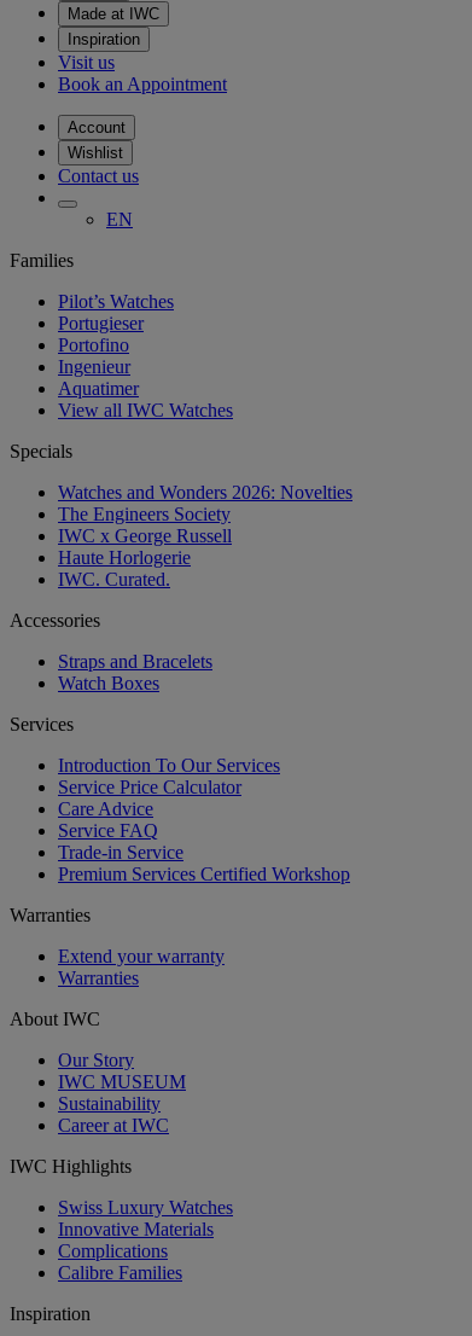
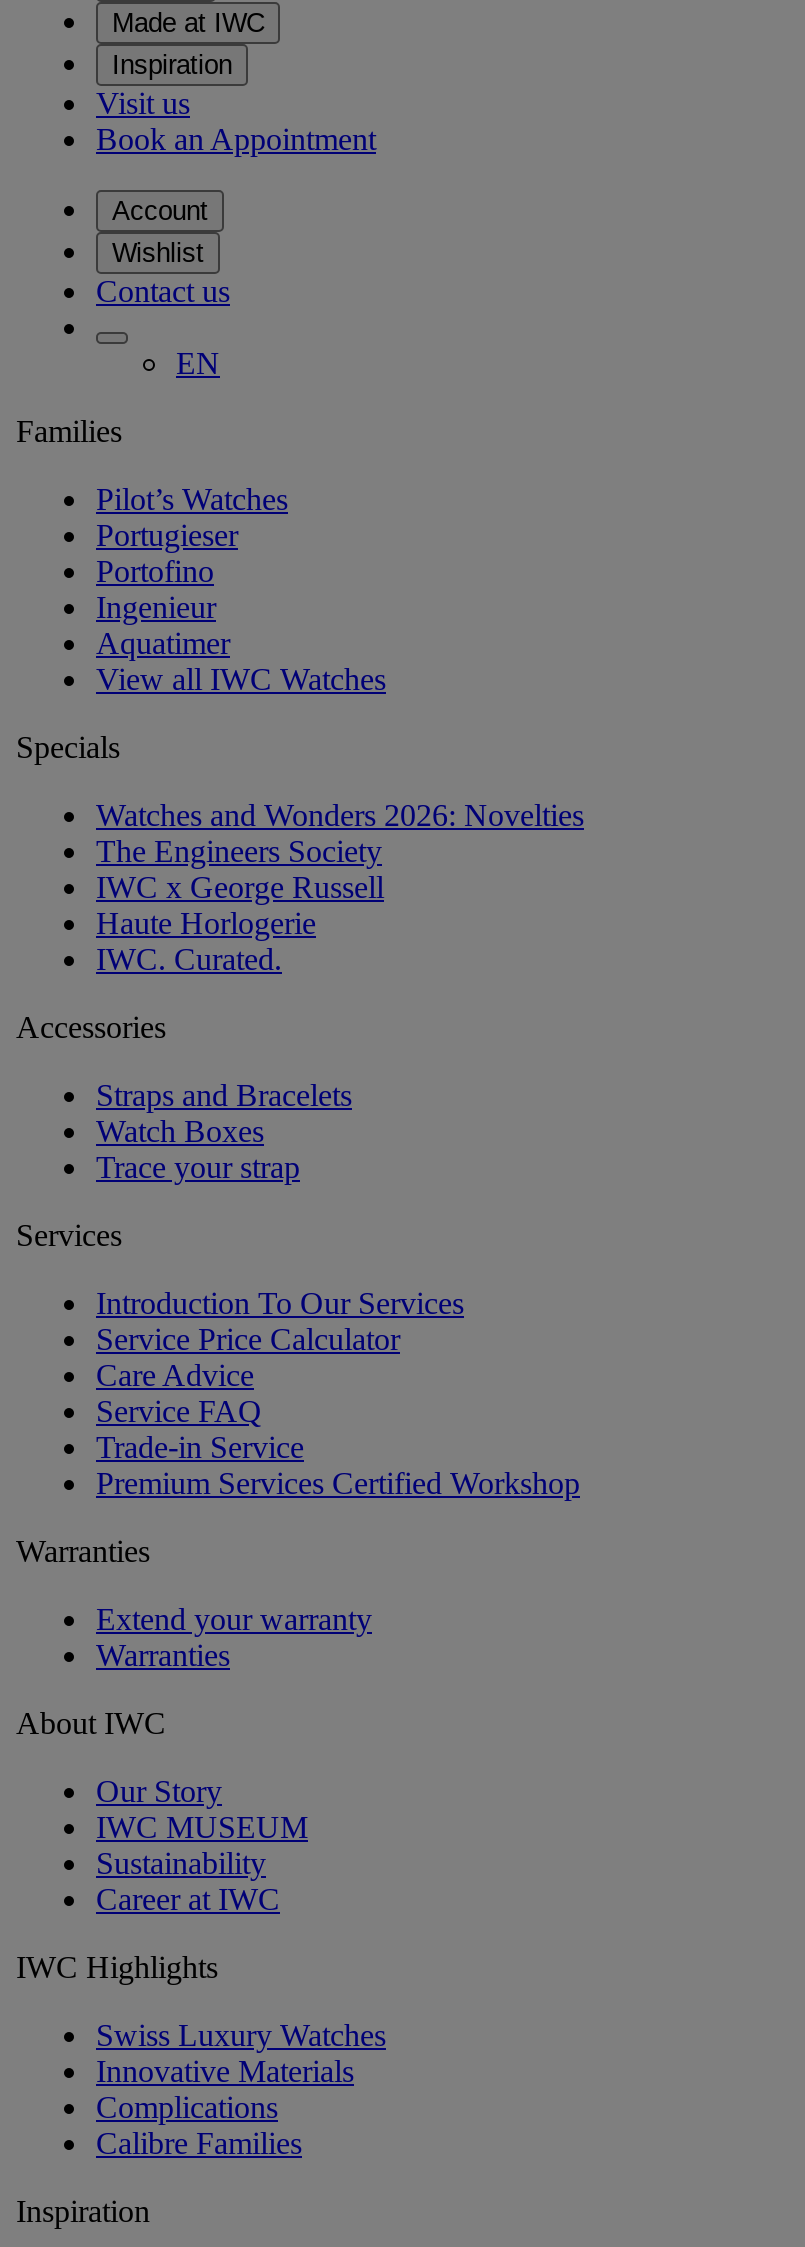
+ Trace your strap
